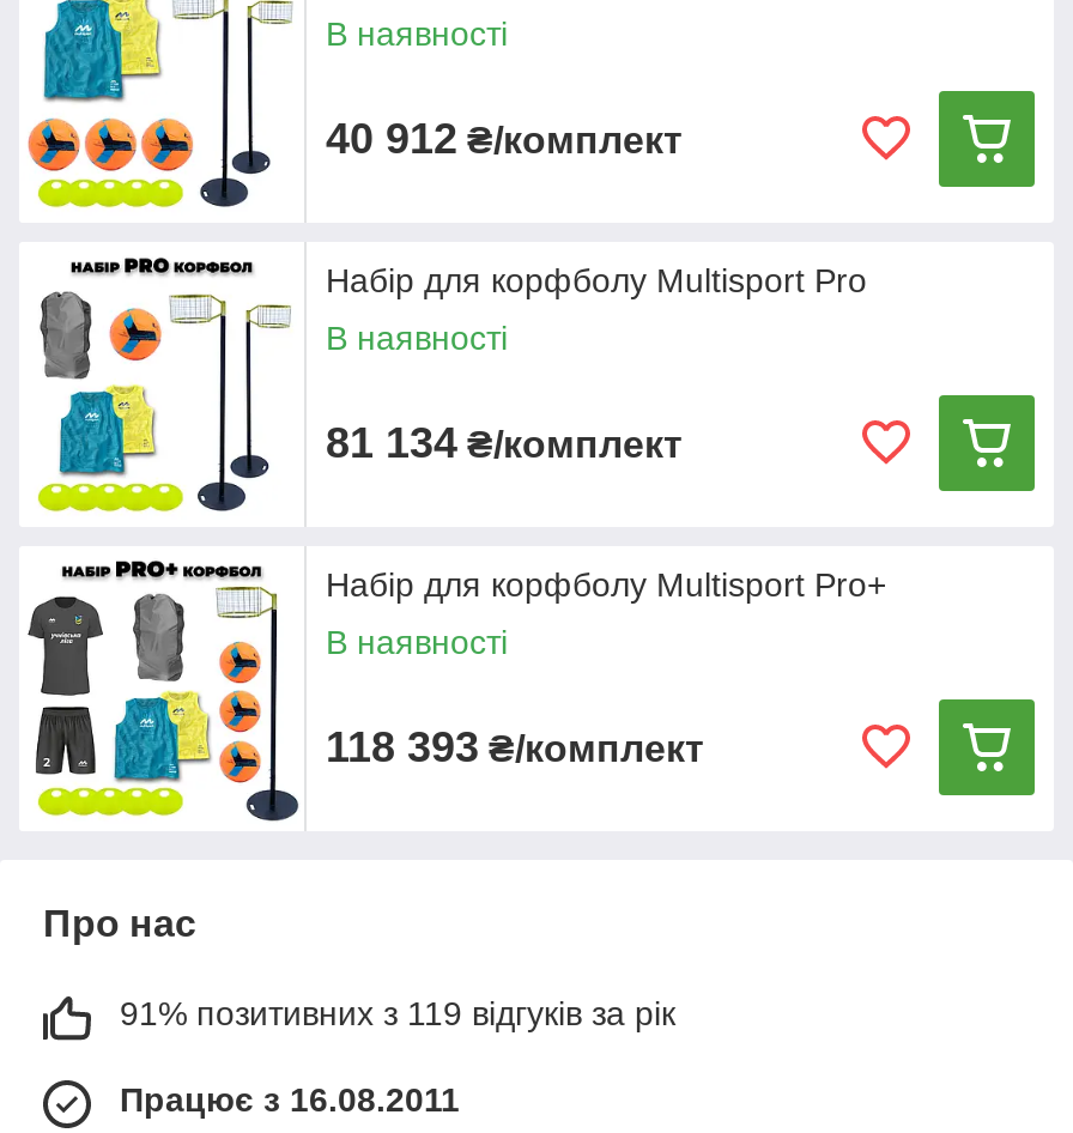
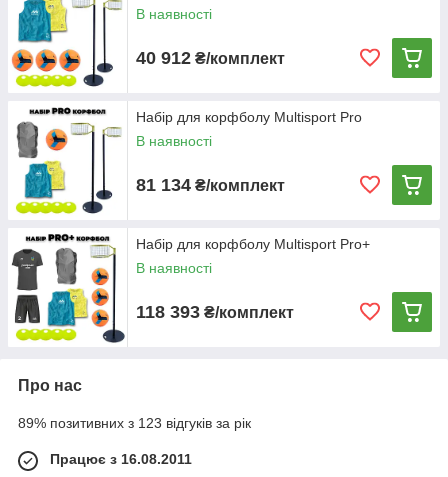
- 91% позитивних з 119 відгуків за рік
+ 89% позитивних з 123 відгуків за рік
